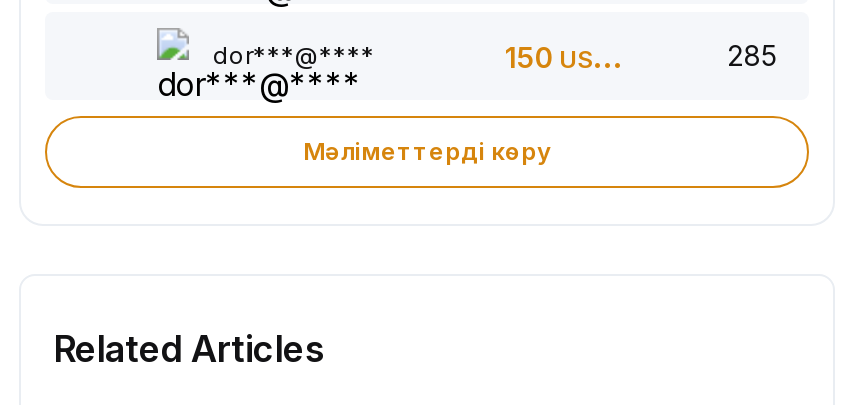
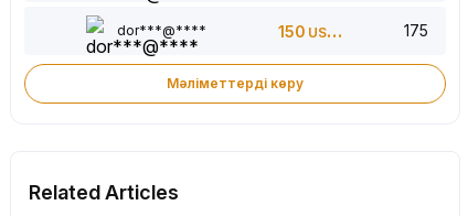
- 285
+ 175
